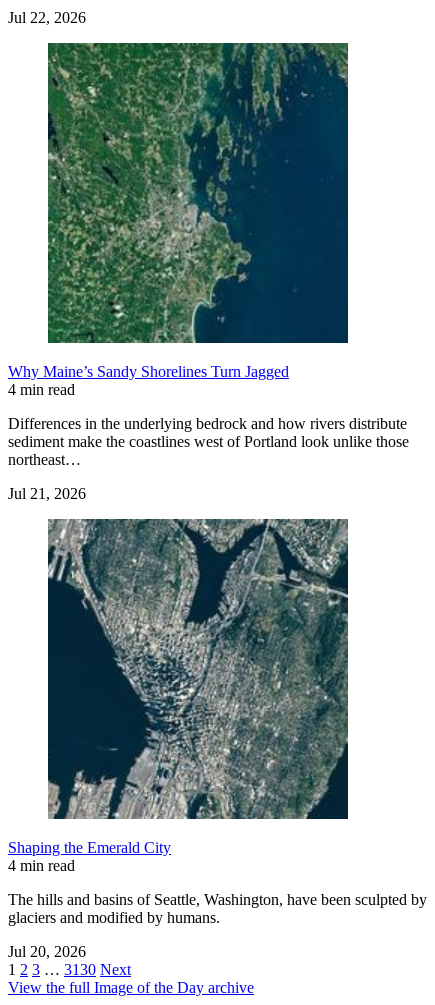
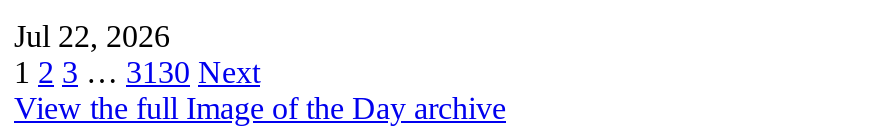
- [image]
- Why Maine’s Sandy Shorelines Turn Jagged
- 4 min read
- Differences in the underlying bedrock and how rivers distribute
- sediment make the coastlines west of Portland look unlike those
- northeast…
- Jul 21, 2026

- [image]
- Shaping the Emerald City
- 4 min read
- The hills and basins of Seattle, Washington, have been sculpted by
- glaciers and modified by humans.
- Jul 20, 2026
